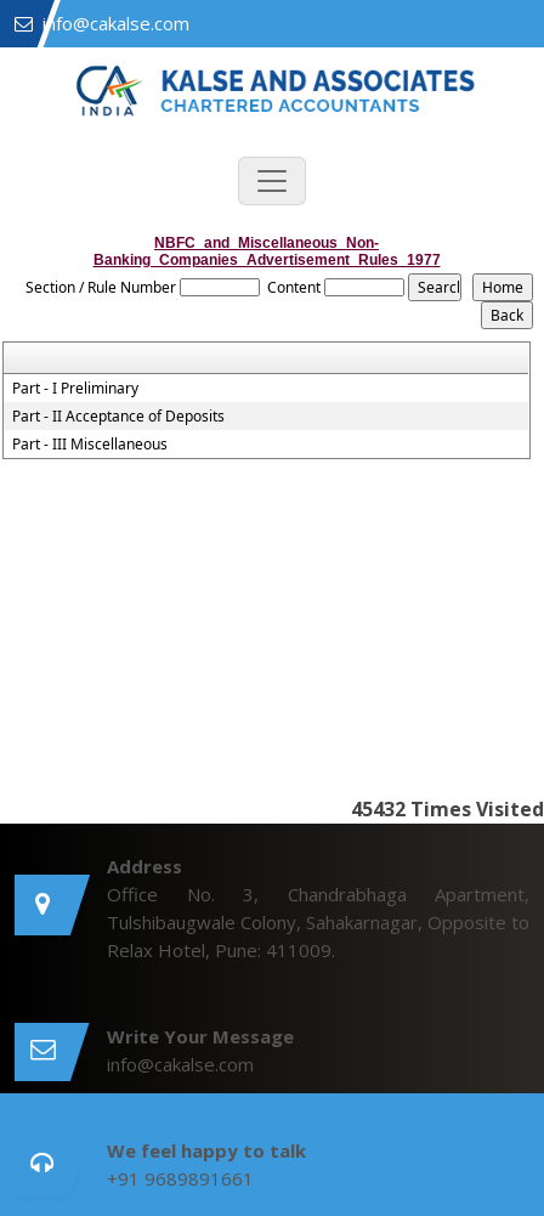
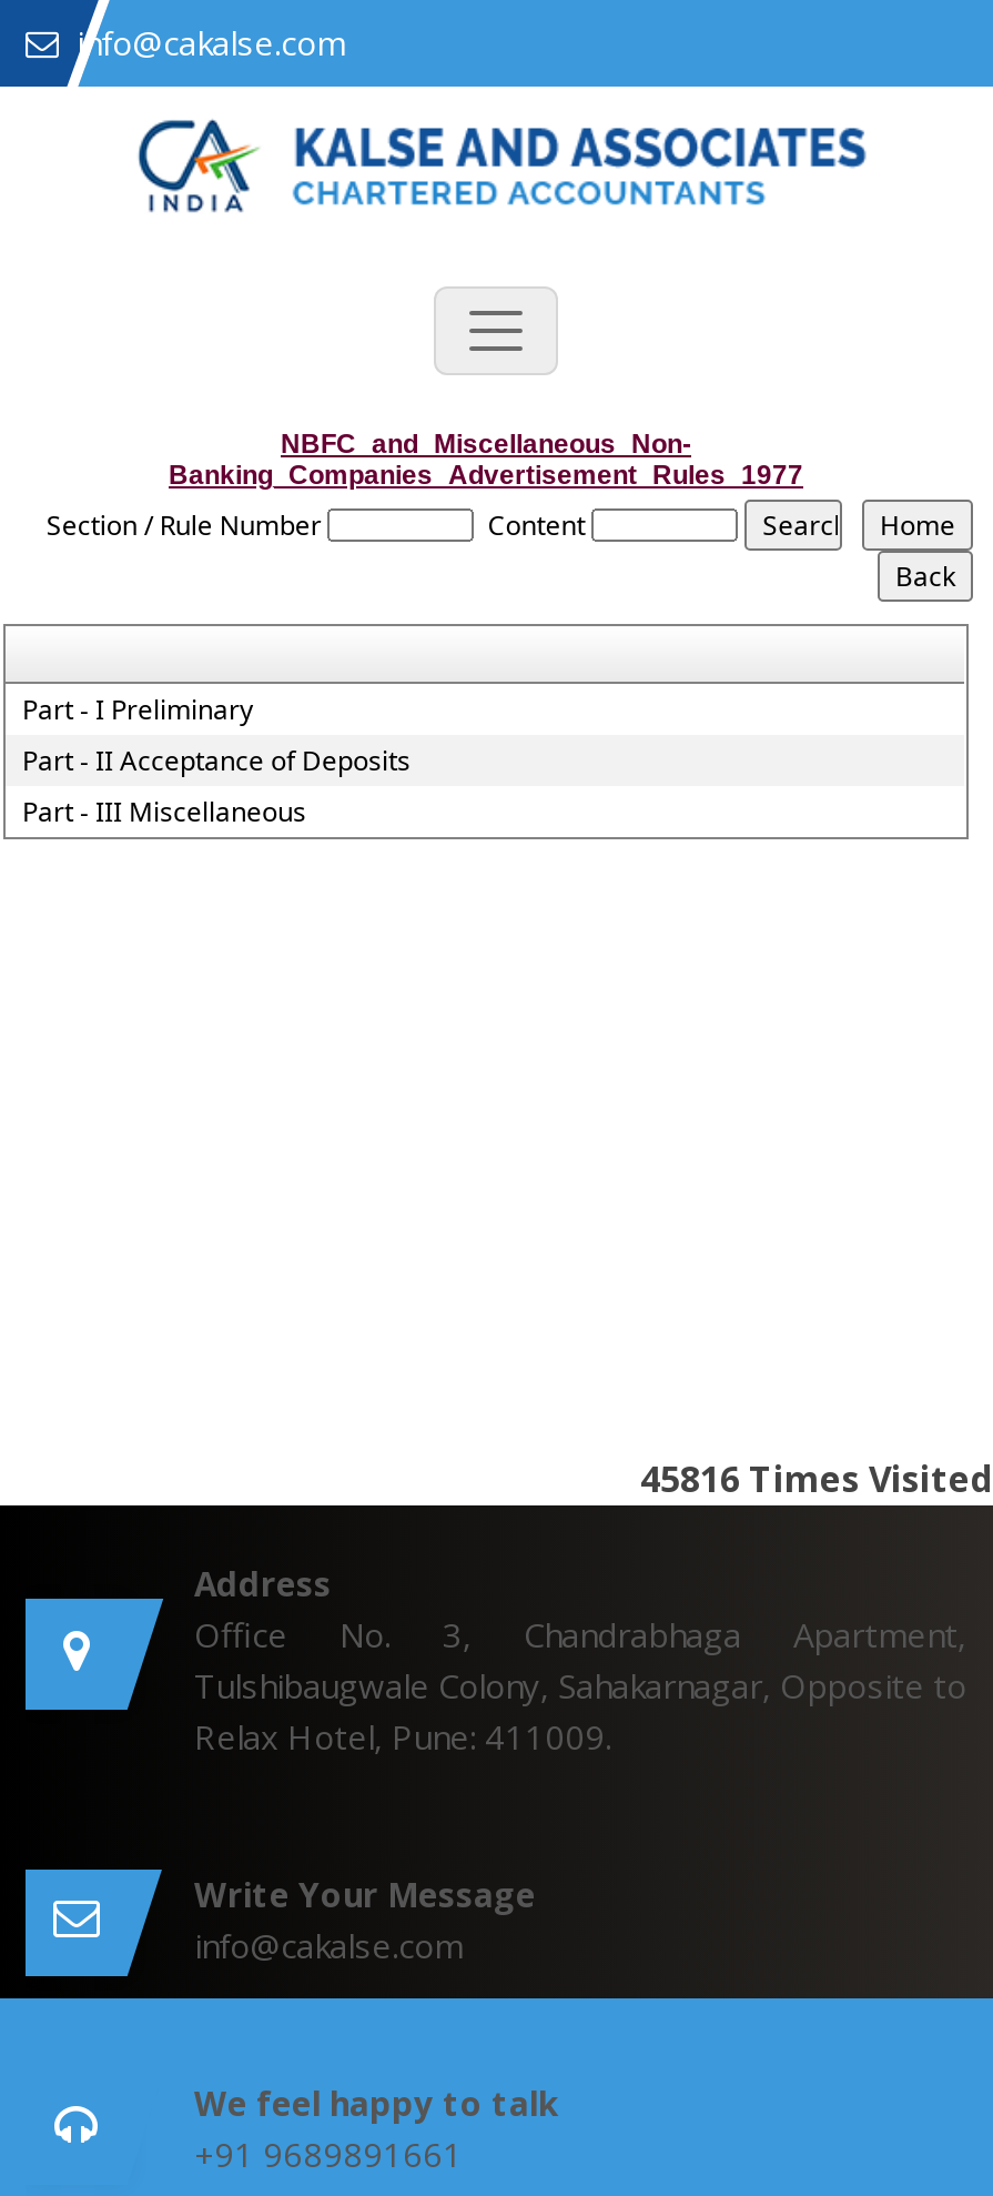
- 45432 Times Visited
+ 45816 Times Visited
